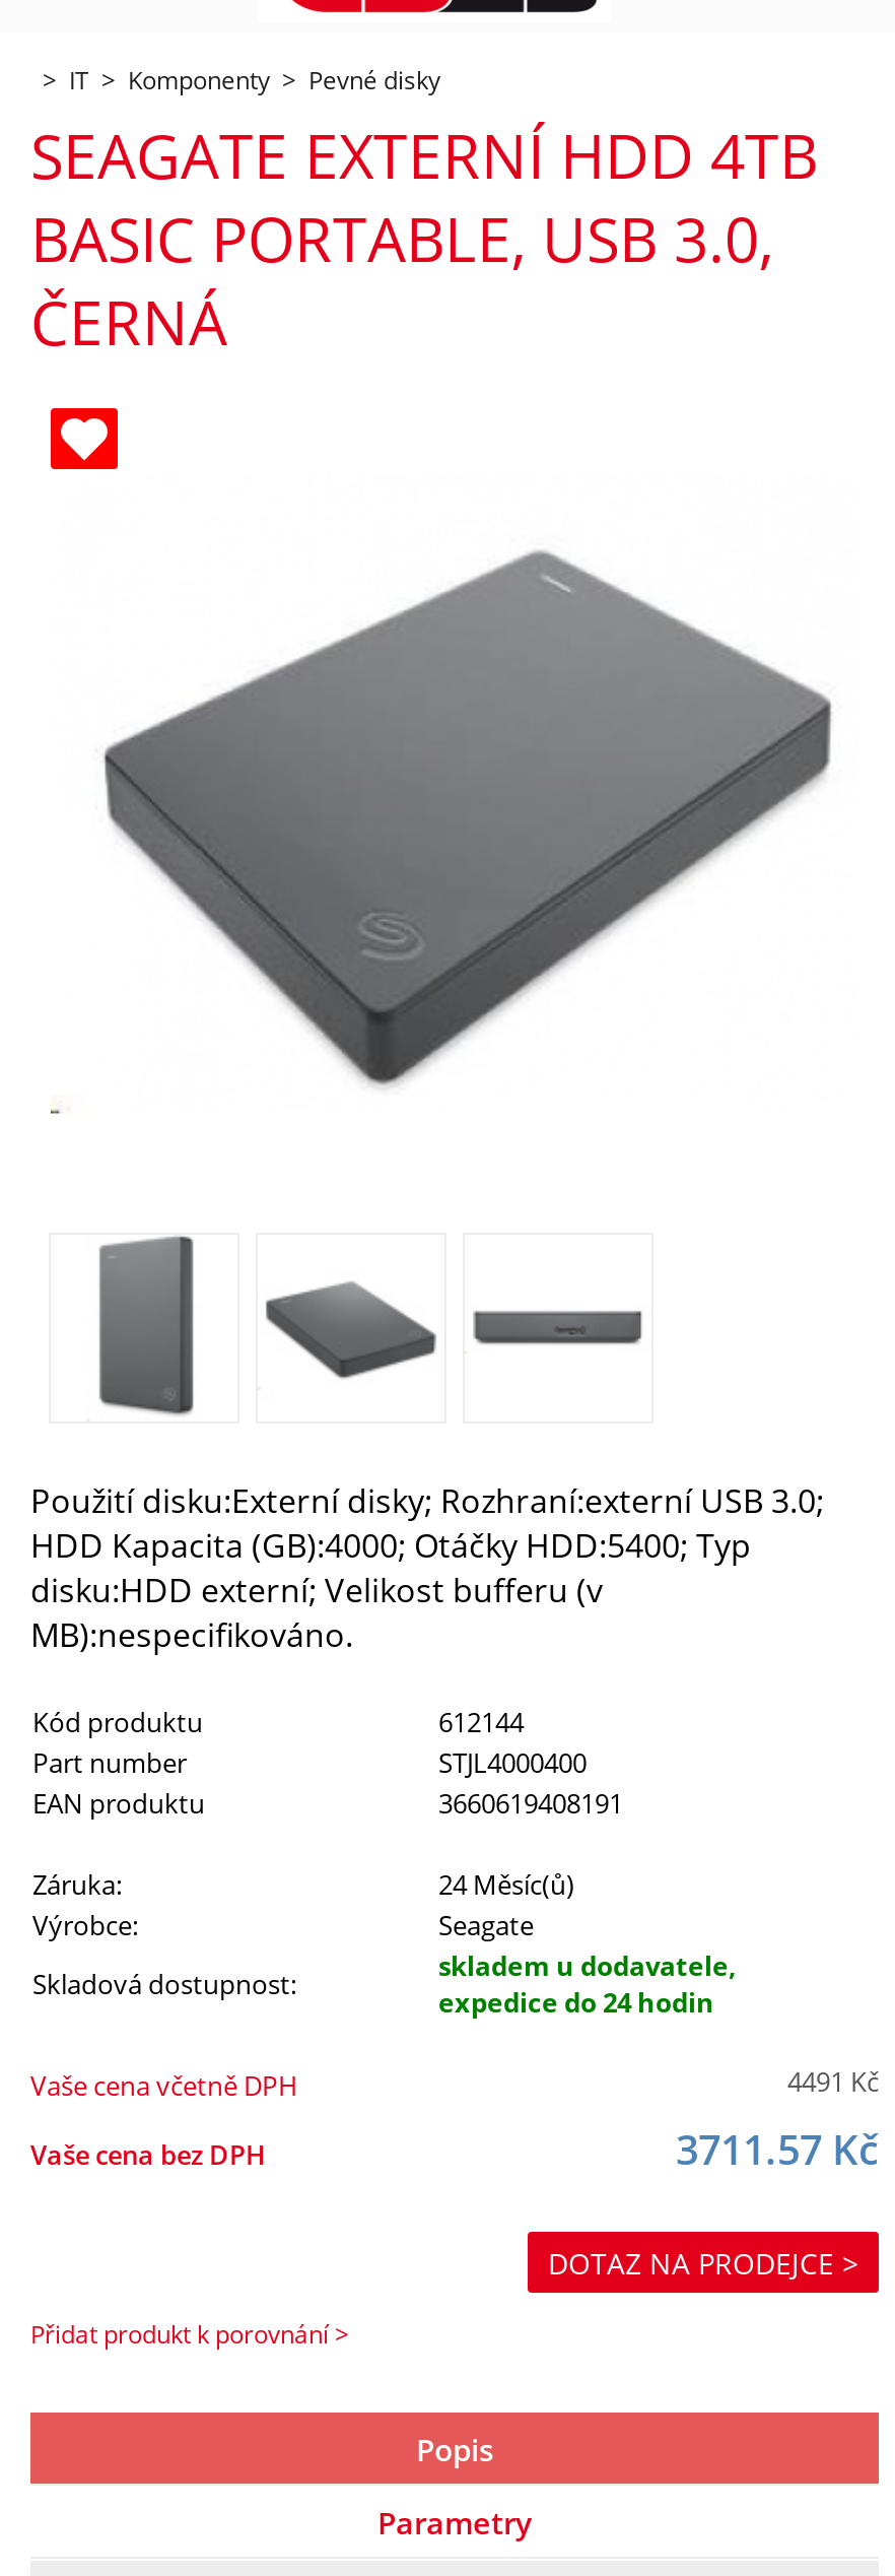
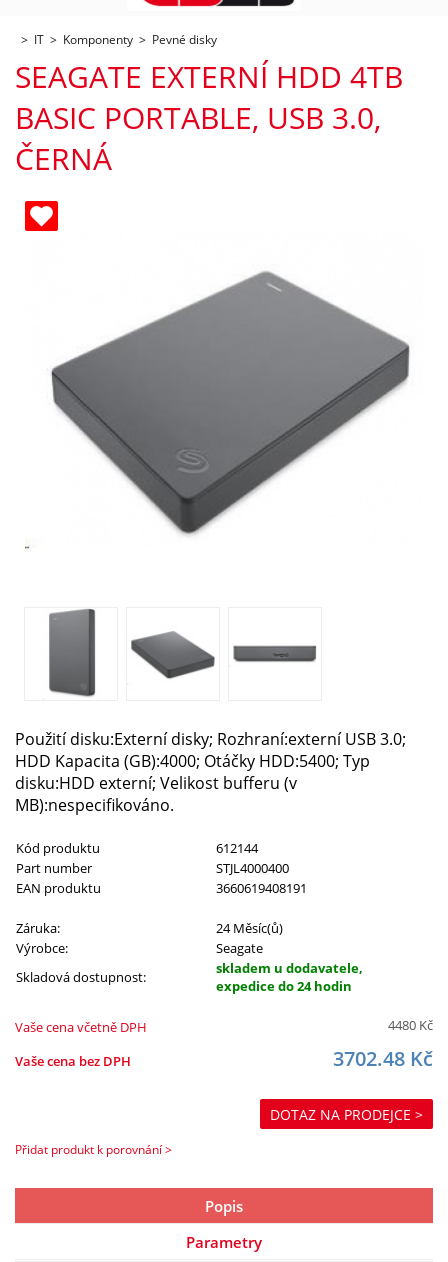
- 4491 Kč
+ 4480 Kč

- 3711.57 Kč
+ 3702.48 Kč
